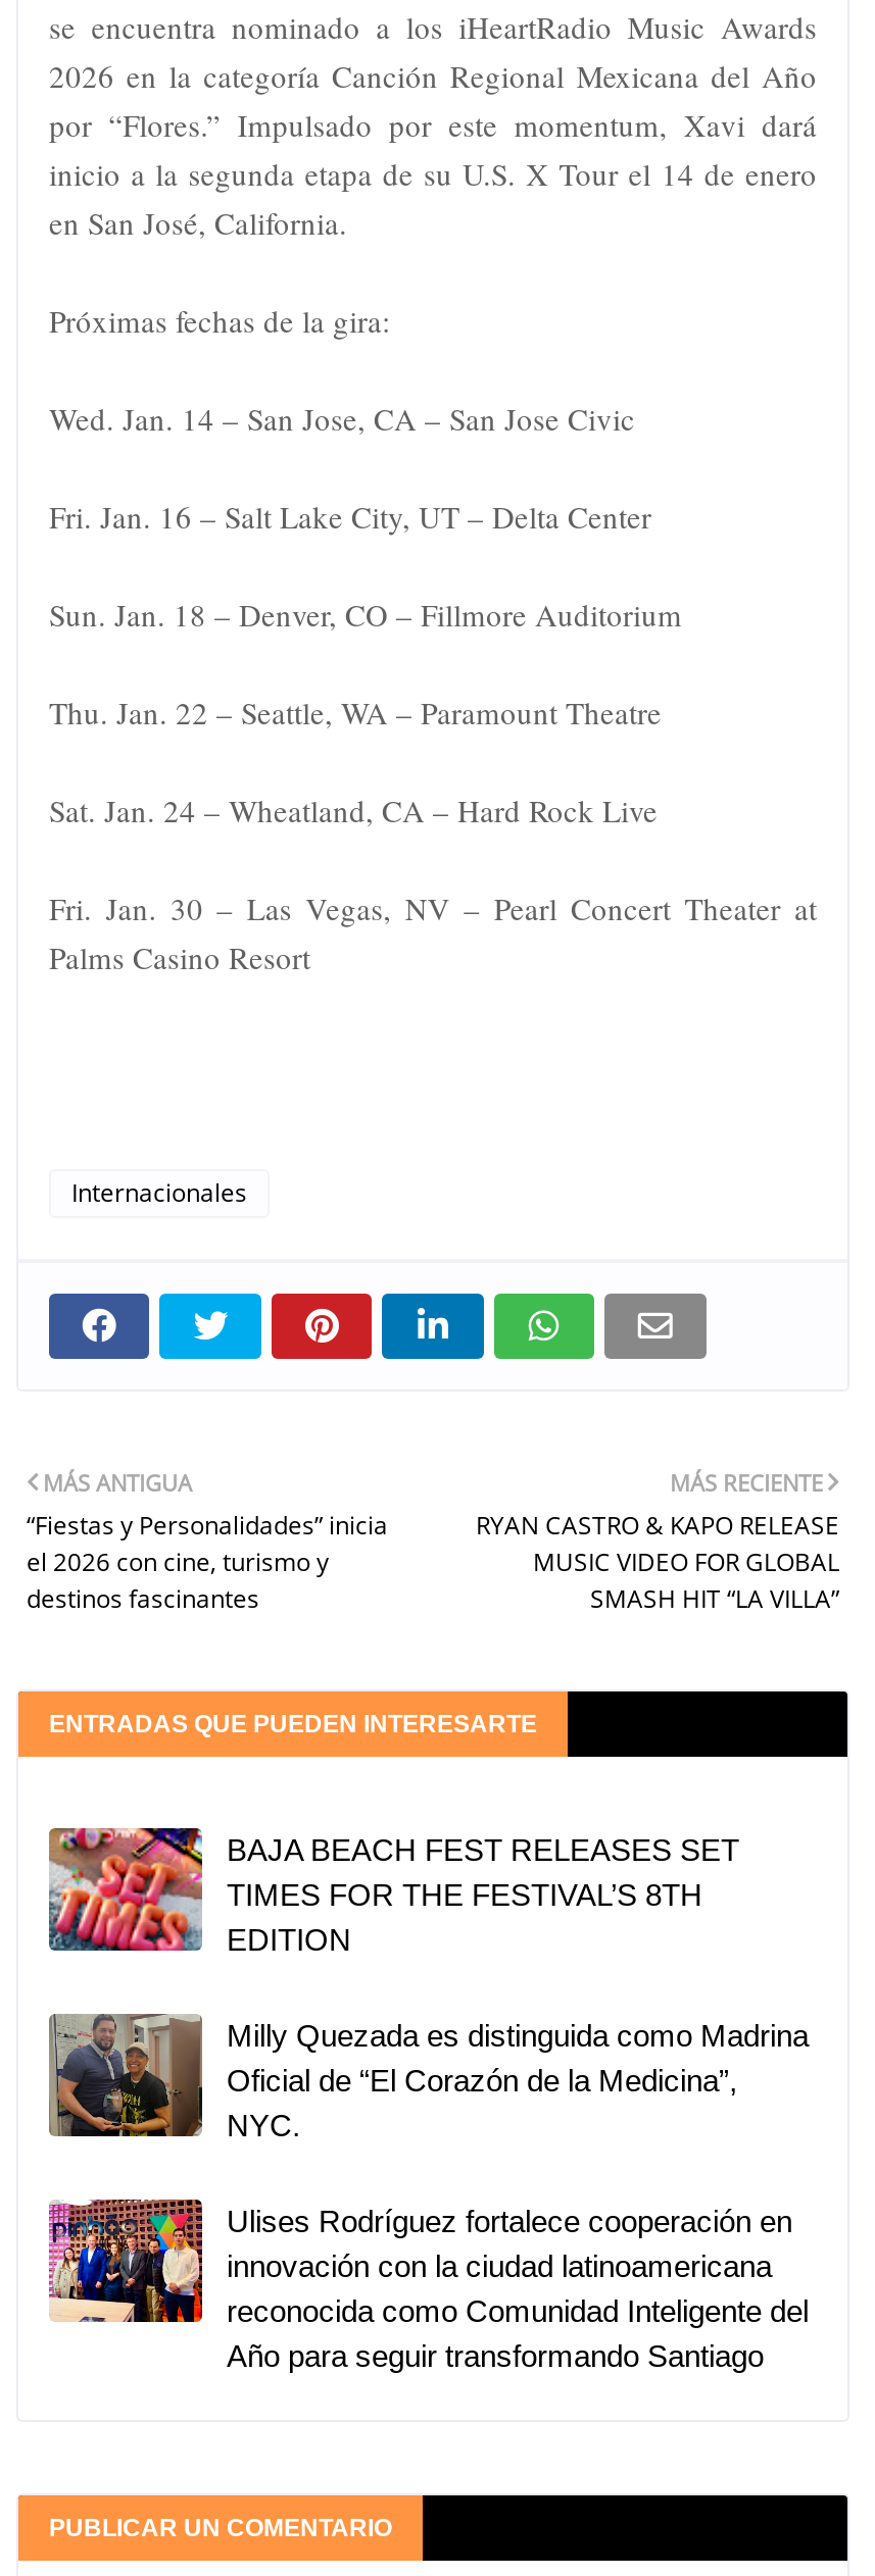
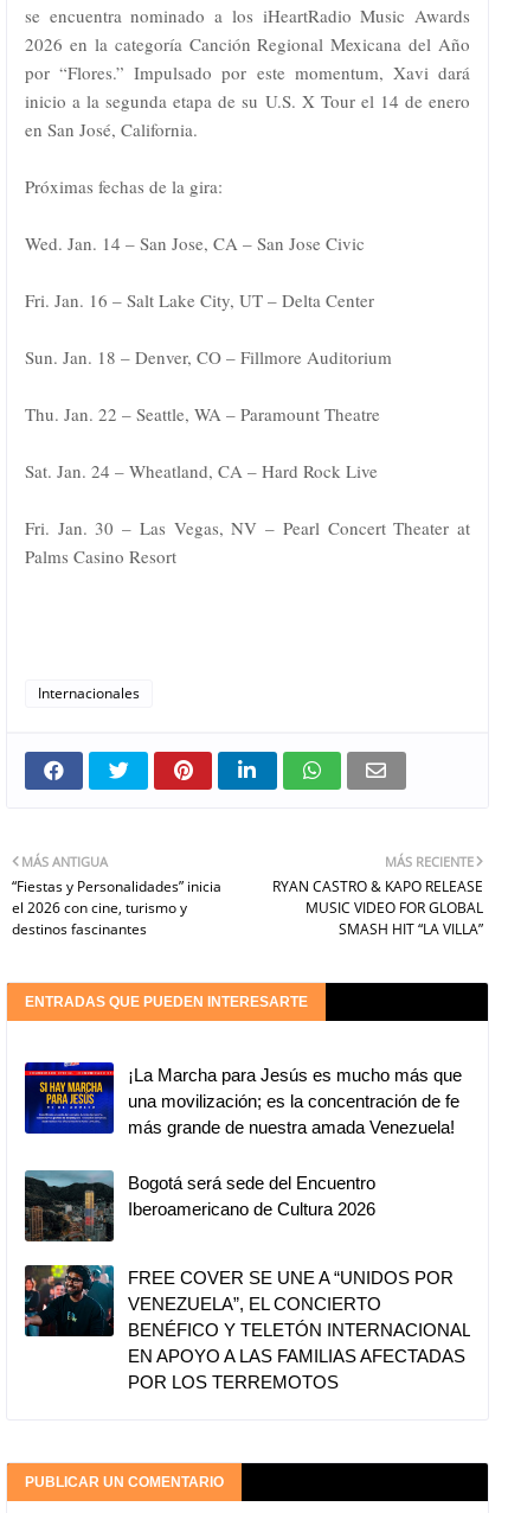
- [image]
- BAJA BEACH FEST RELEASES SET
- TIMES FOR THE FESTIVAL’S 8TH
- EDITION
+ [image]
+ ¡La Marcha para Jesús es mucho más que
+ una movilización; es la concentración de fe
+ más grande de nuestra amada Venezuela!

- [image]
- Milly Quezada es distinguida como Madrina
- Oficial de “El Corazón de la Medicina”,
- NYC.
+ [image]
+ Bogotá será sede del Encuentro
+ Iberoamericano de Cultura 2026

- [image]
- Ulises Rodríguez fortalece cooperación en
- innovación con la ciudad latinoamericana
- reconocida como Comunidad Inteligente del
- Año para seguir transformando Santiago
+ [image]
+ FREE COVER SE UNE A “UNIDOS POR
+ VENEZUELA”, EL CONCIERTO
+ BENÉFICO Y TELETÓN INTERNACIONAL
+ EN APOYO A LAS FAMILIAS AFECTADAS
+ POR LOS TERREMOTOS
